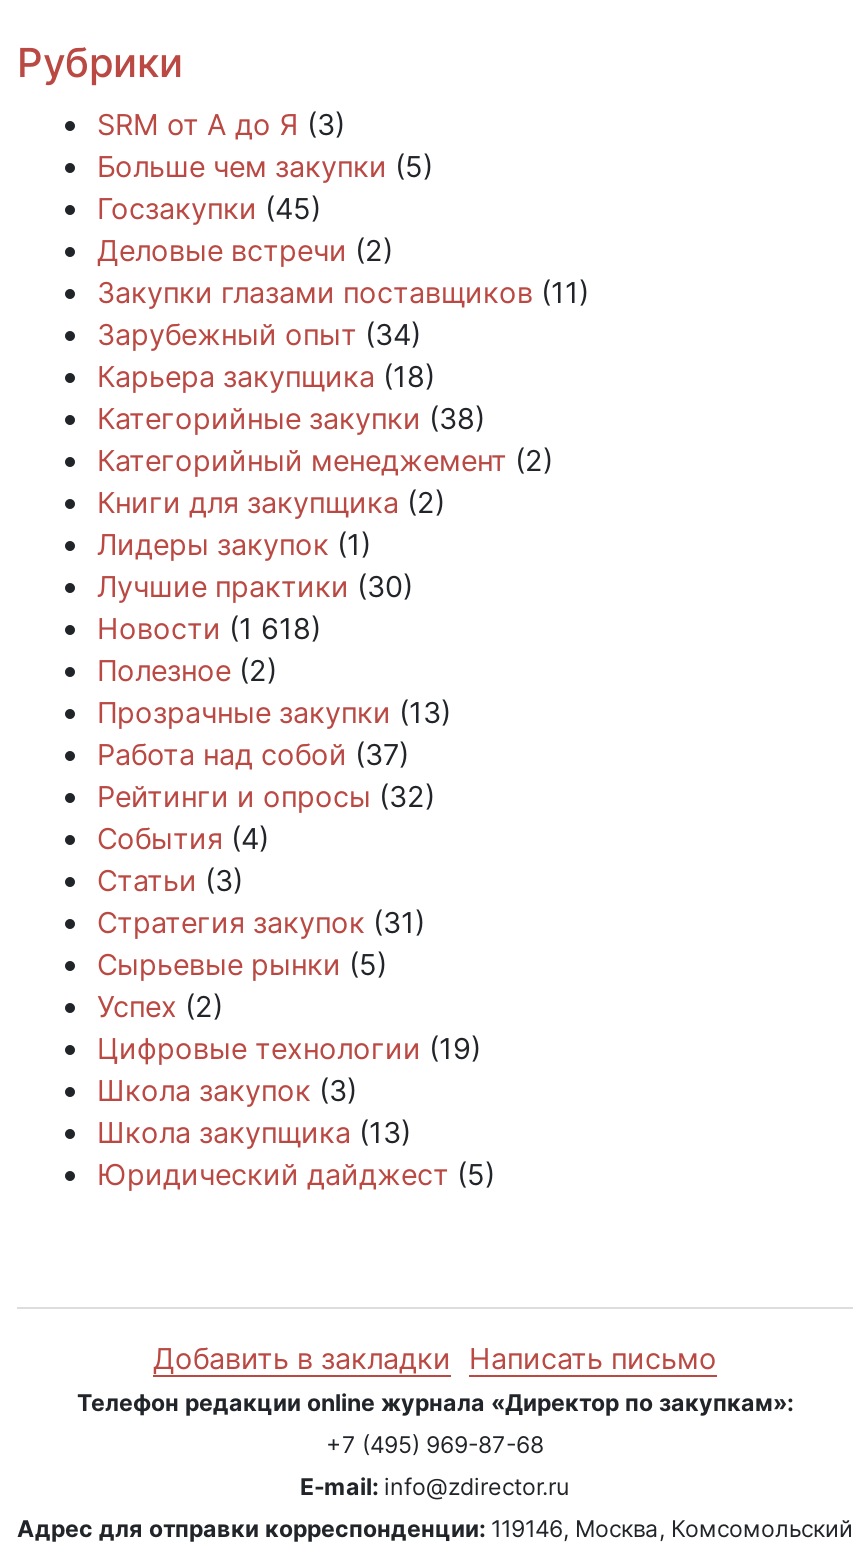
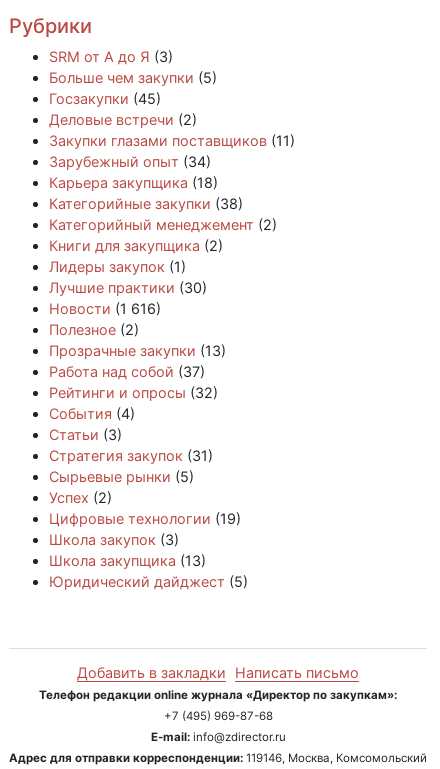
- Новости (1 618)
+ Новости (1 616)
